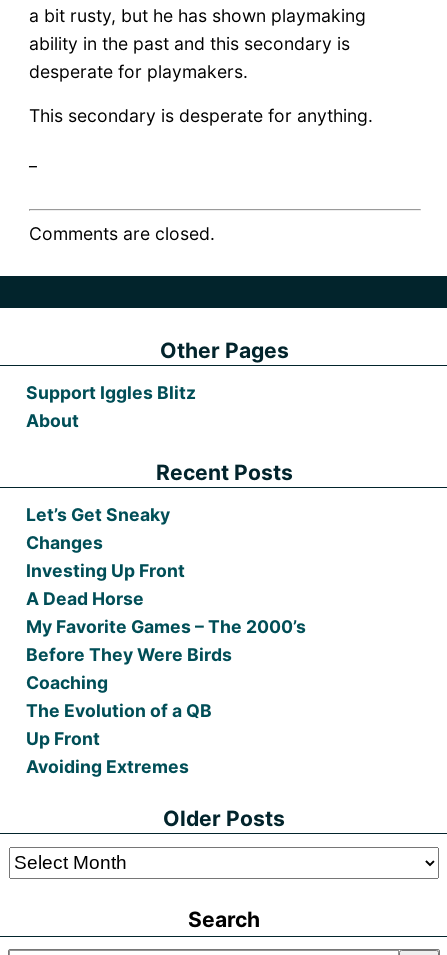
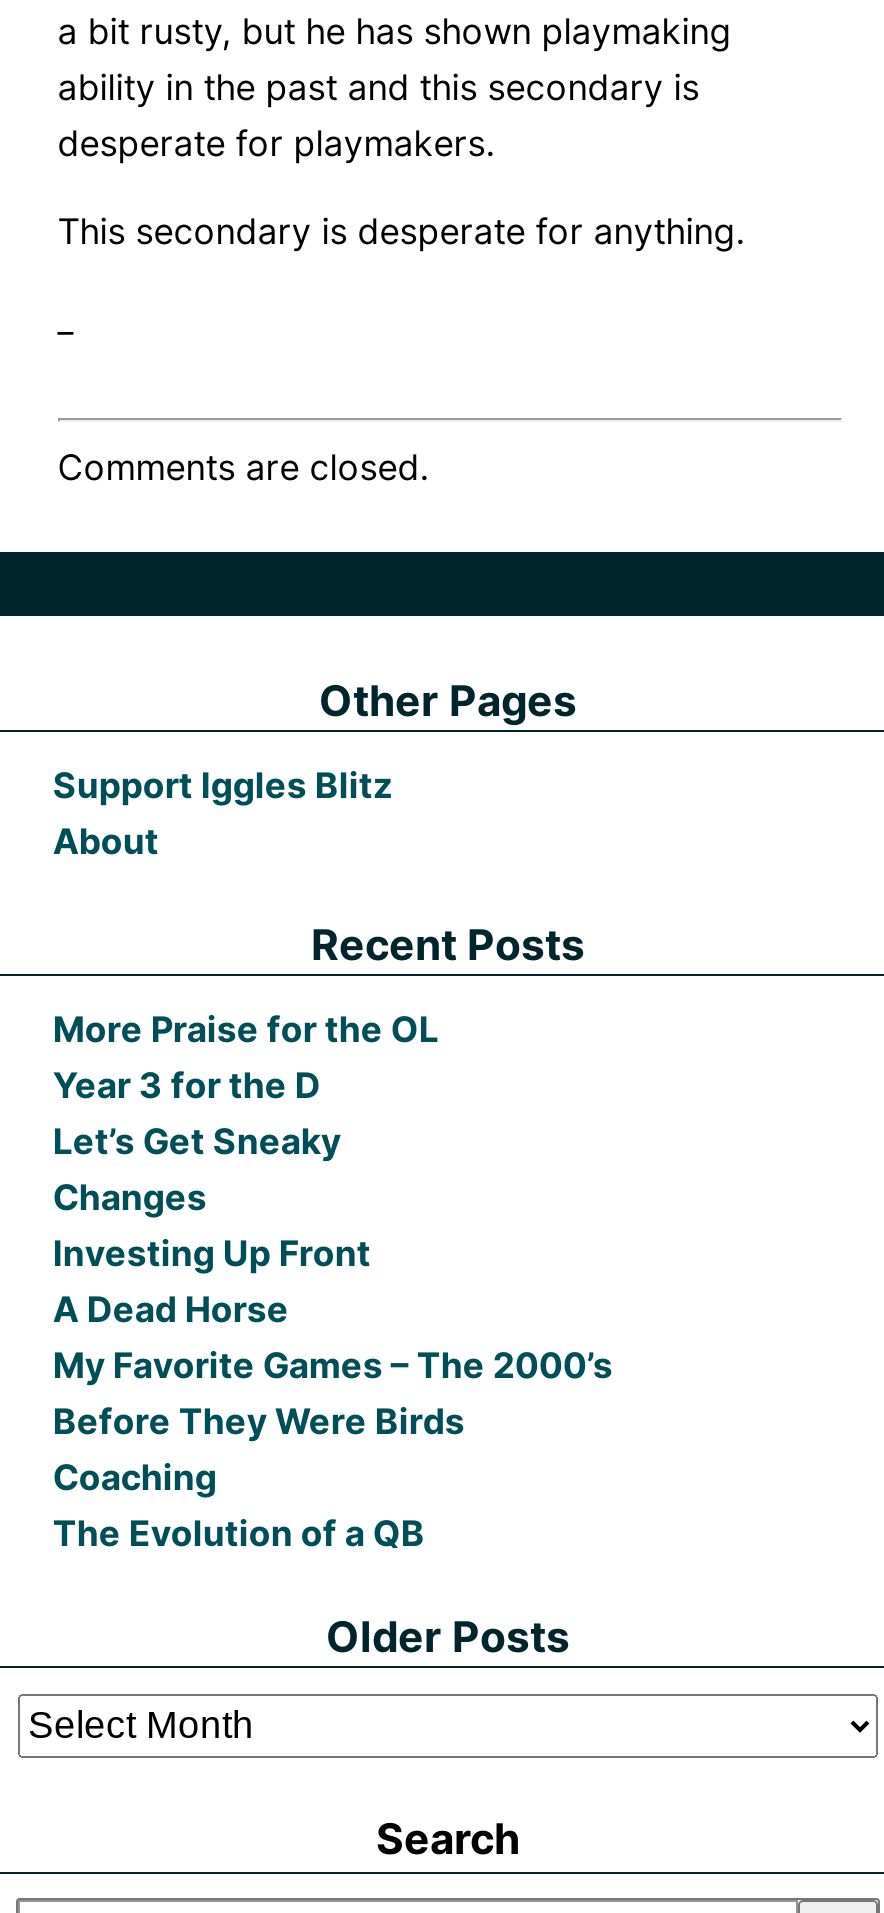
+ More Praise for the OL
+ Year 3 for the D

moved down: Let’s Get Sneaky | Changes | Investing Up Front | A Dead Horse | My Favorite Games – The 2000’s | Before They Were Birds | Coaching | The Evolution of a QB

- Up Front
- Avoiding Extremes
